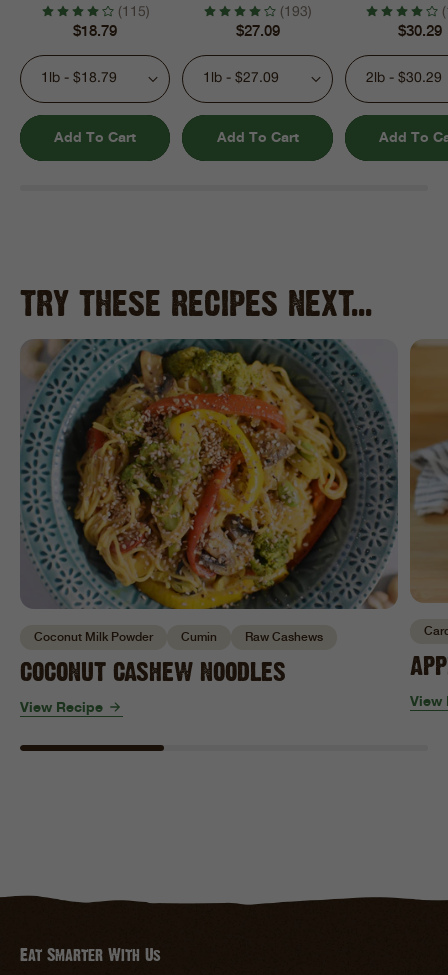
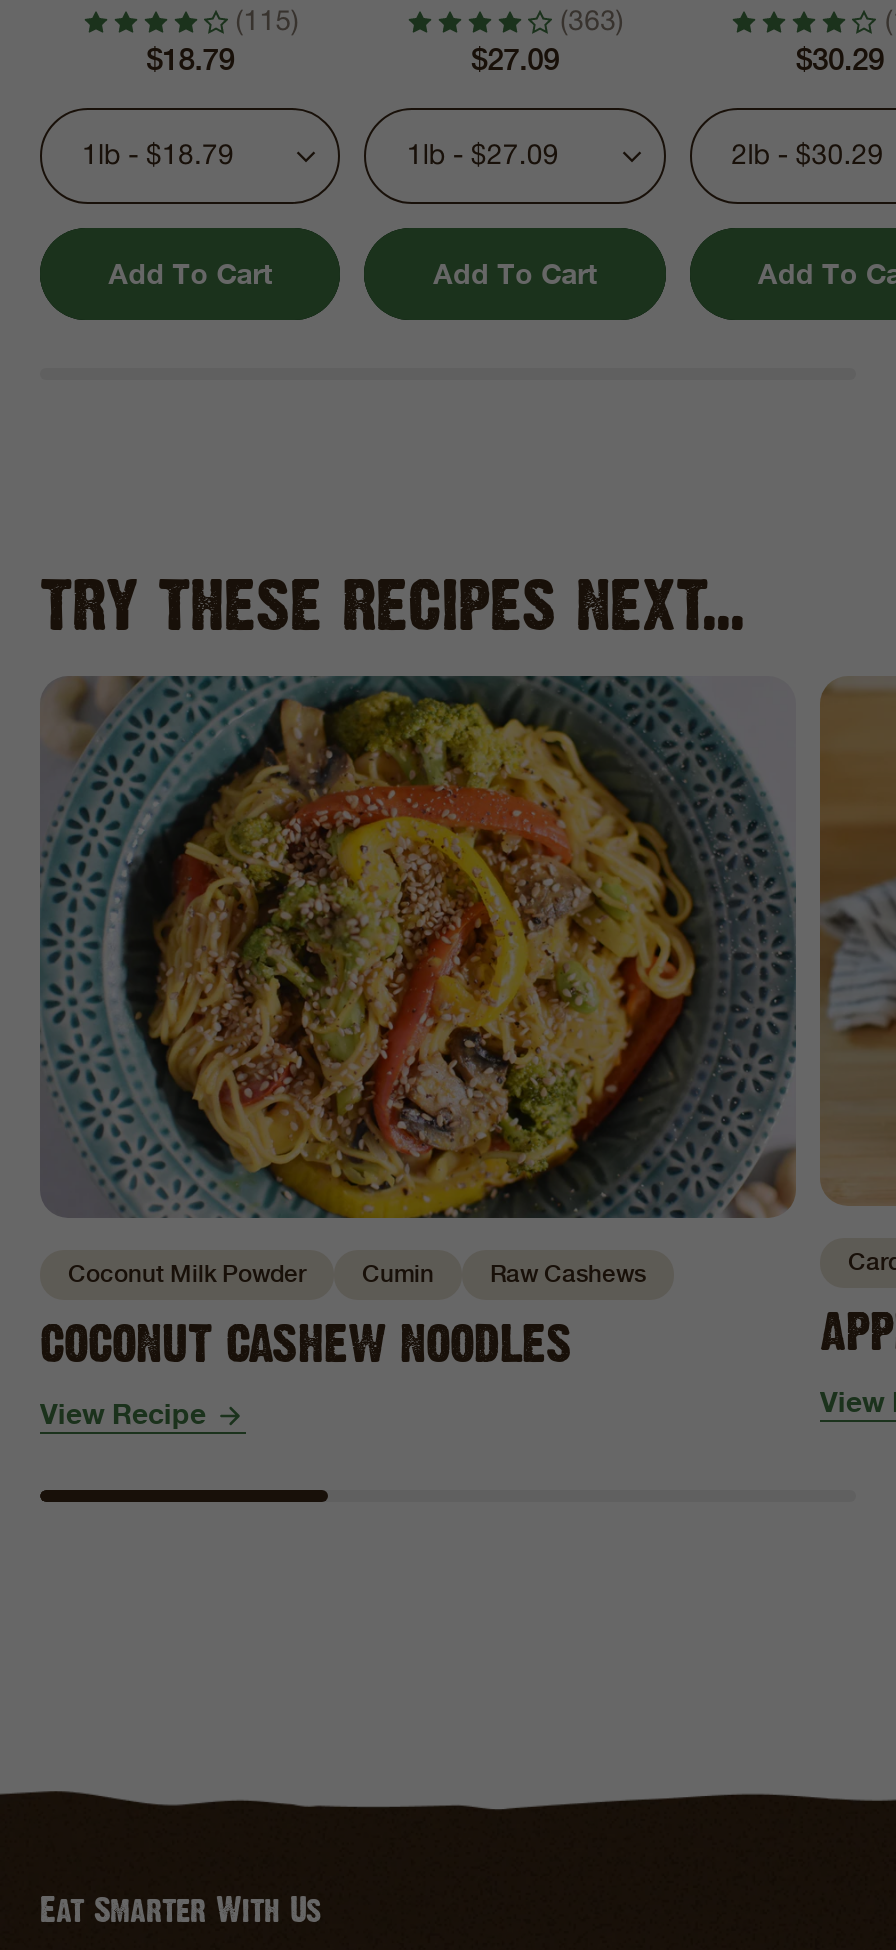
- (193)
+ (363)
